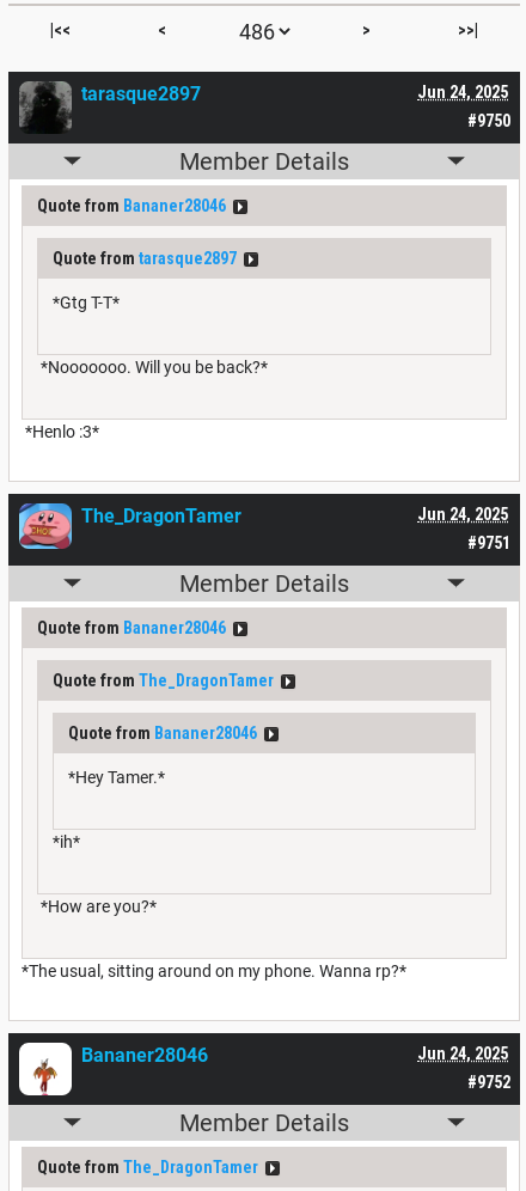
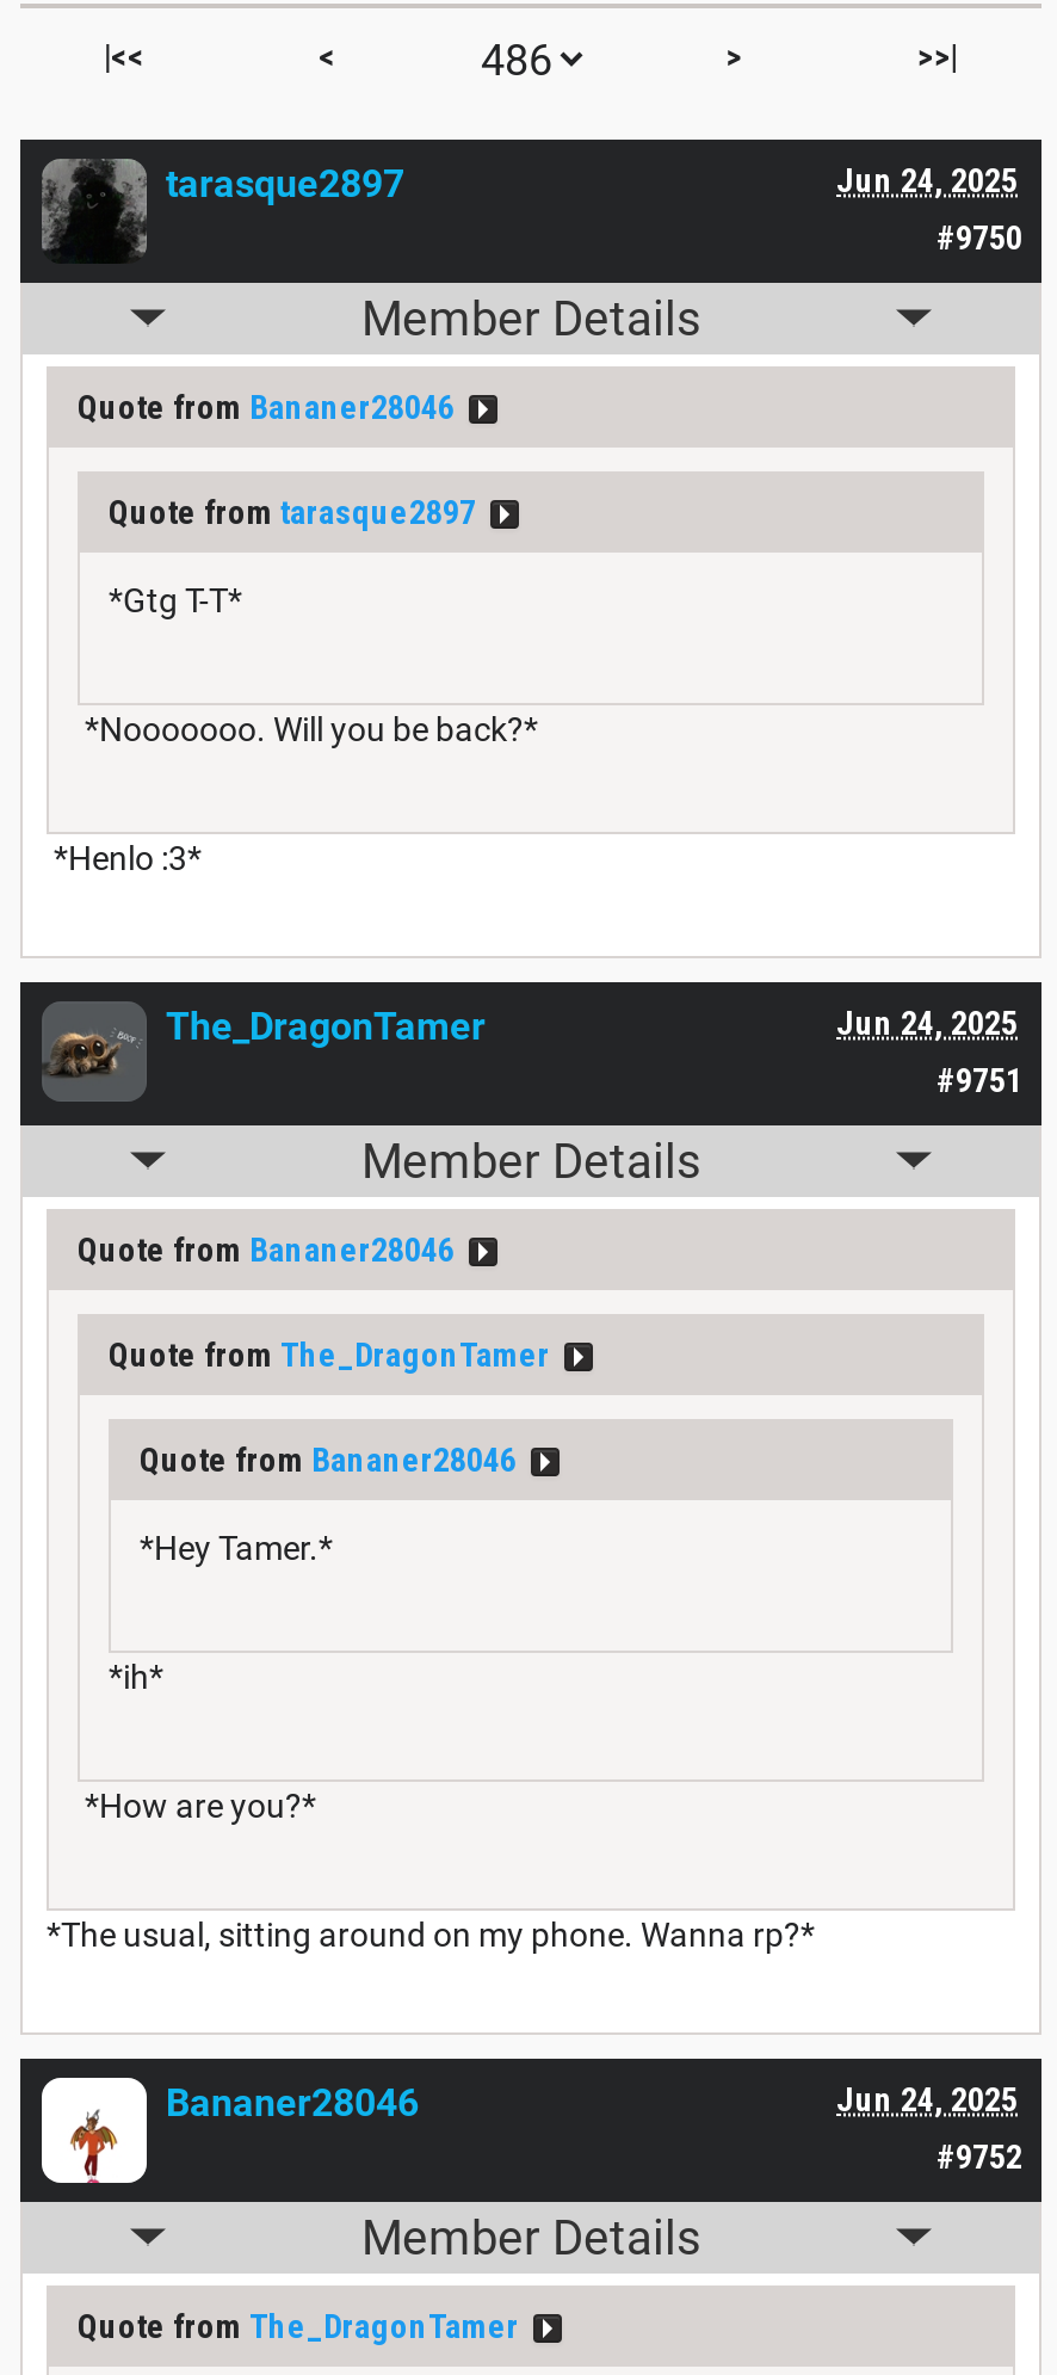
- [image]
+ [image]
